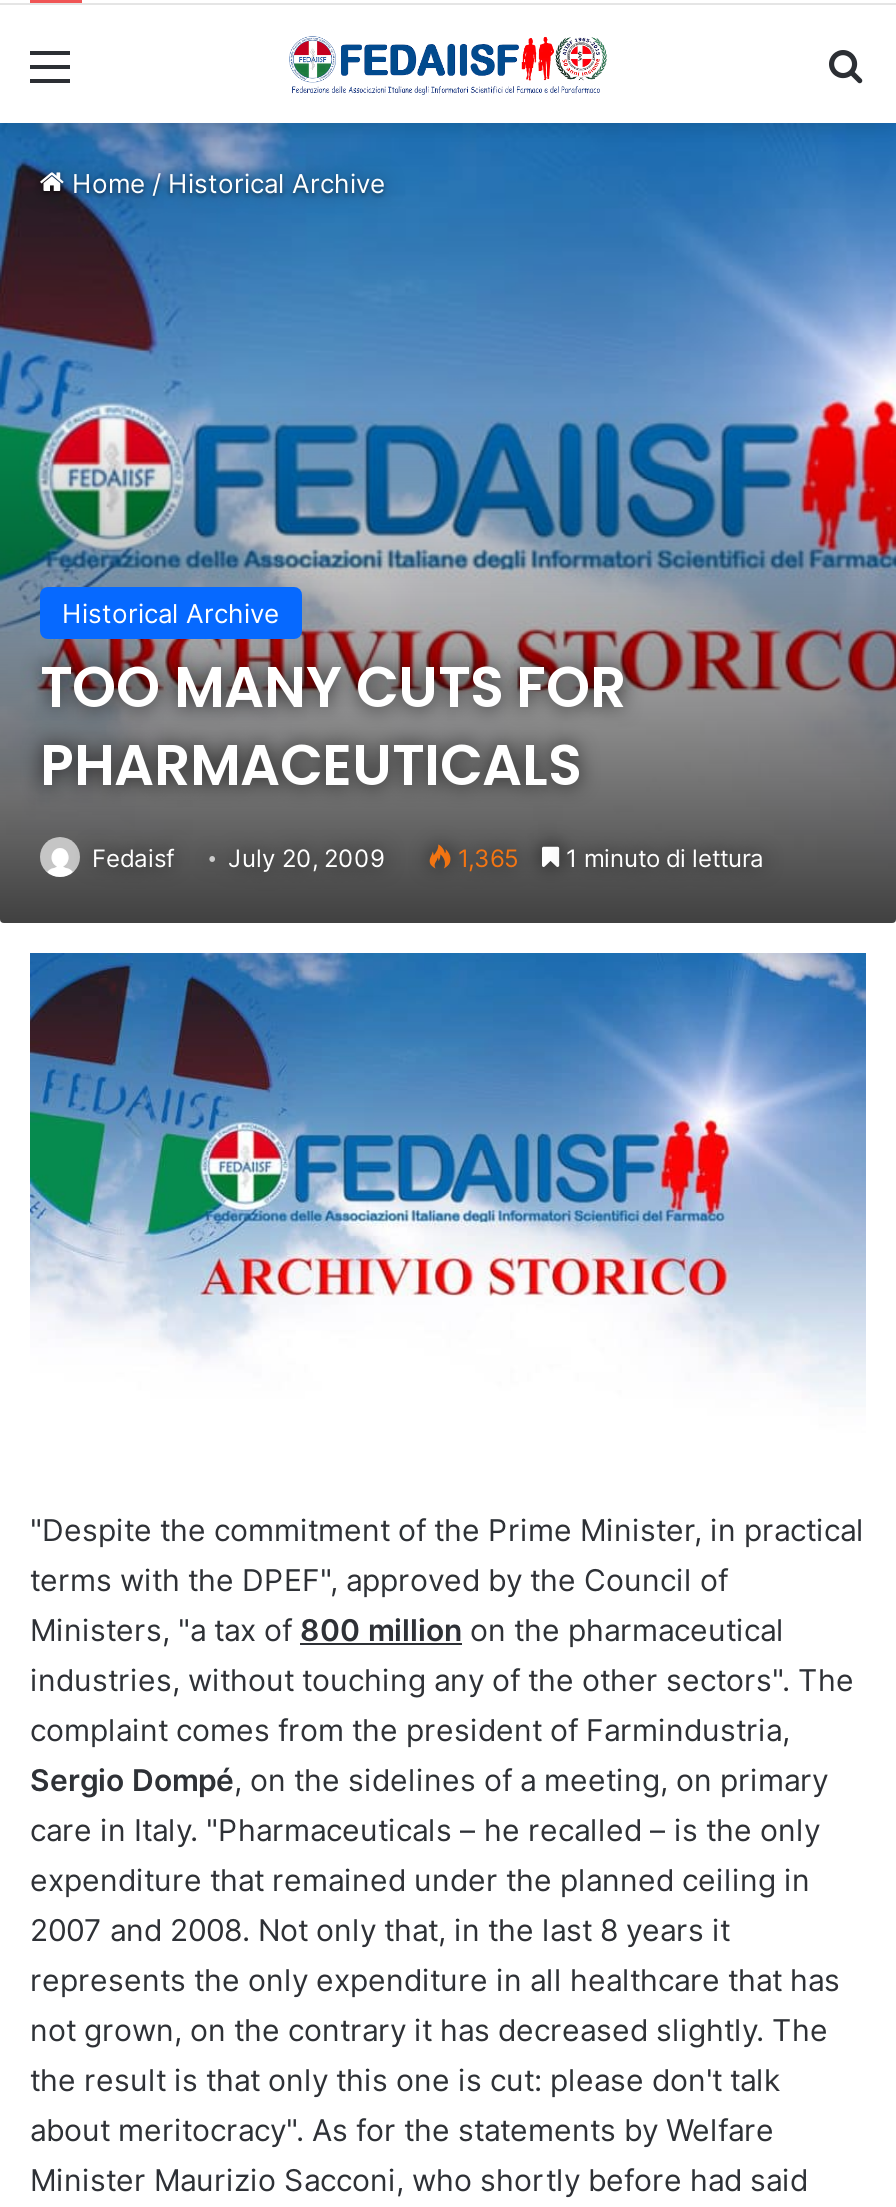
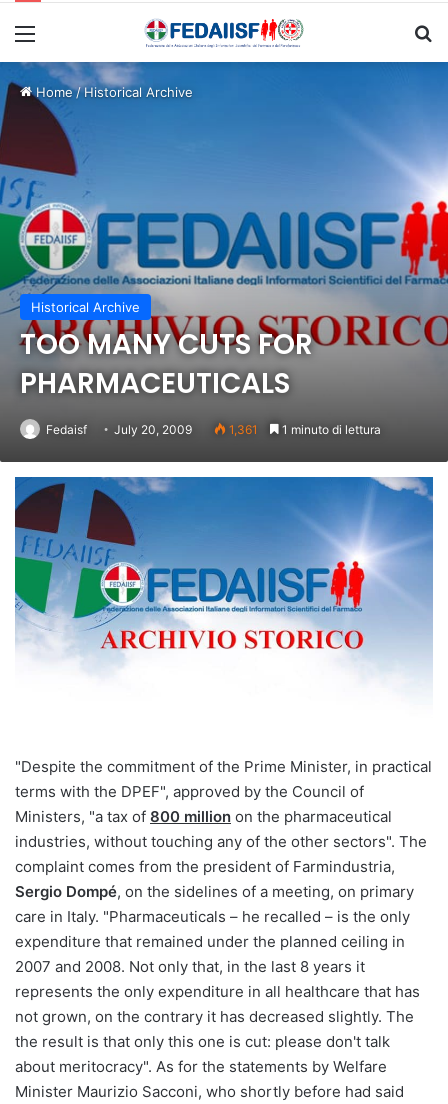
- 1,365 1 minuto di lettura
+ 1,361 1 minuto di lettura
